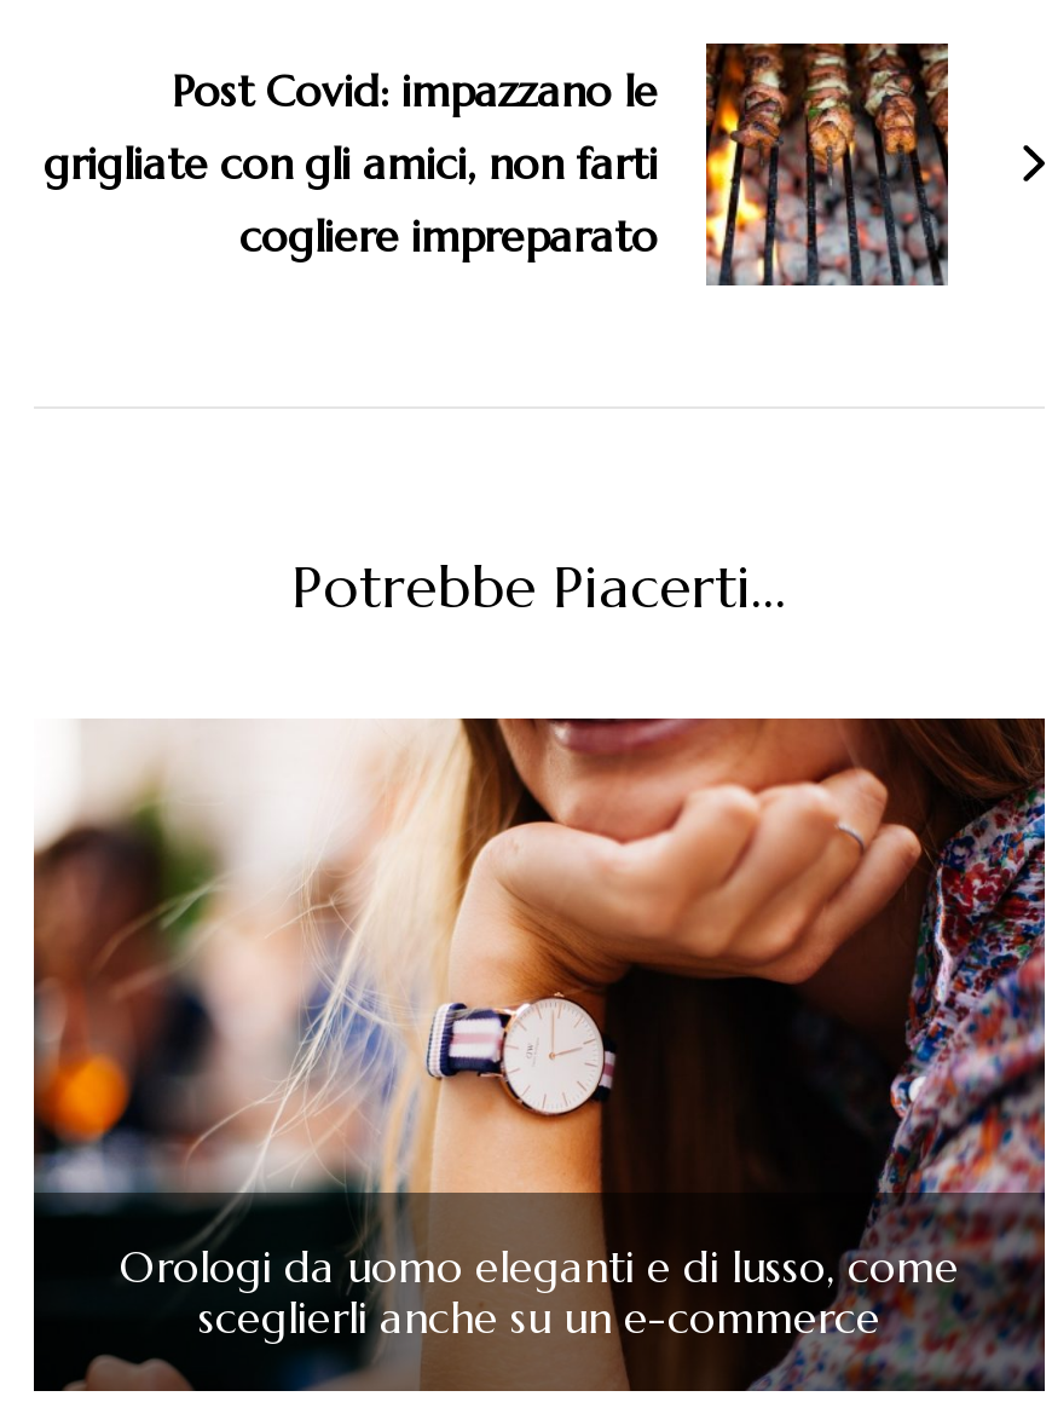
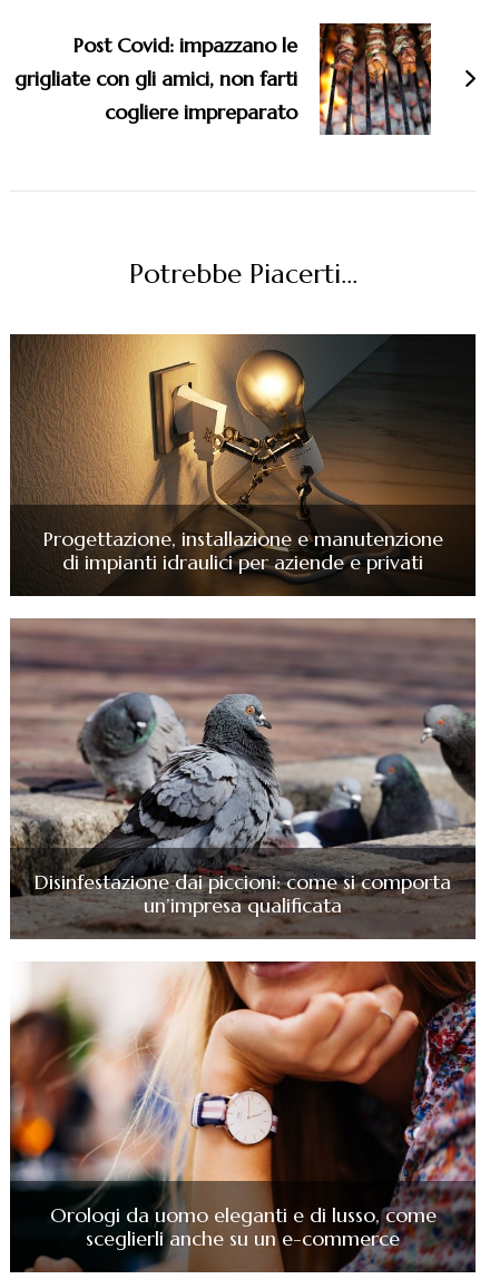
+ [image]
+ Progettazione, installazione e manutenzione
+ di impianti idraulici per aziende e privati

+ [image]
+ Disinfestazione dai piccioni: come si comporta
+ un’impresa qualificata
